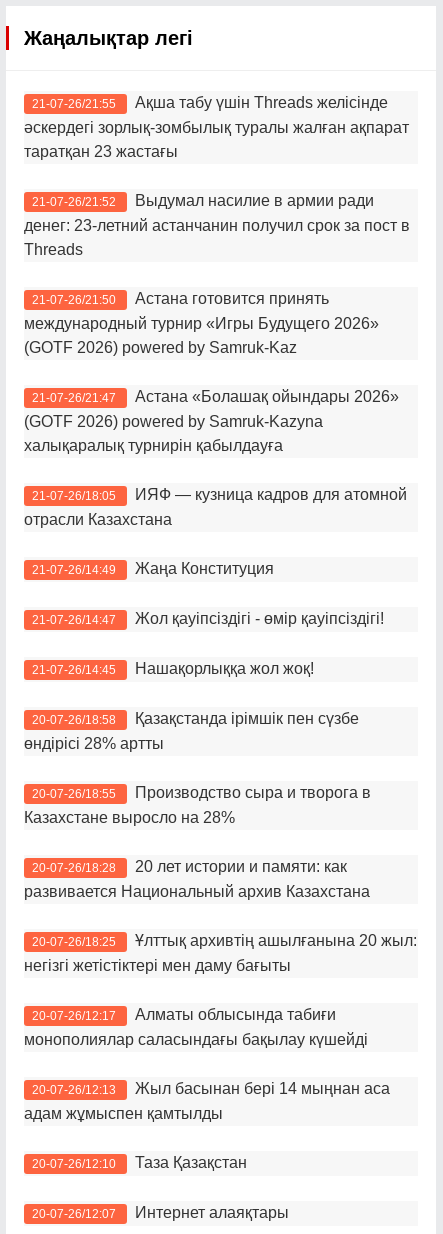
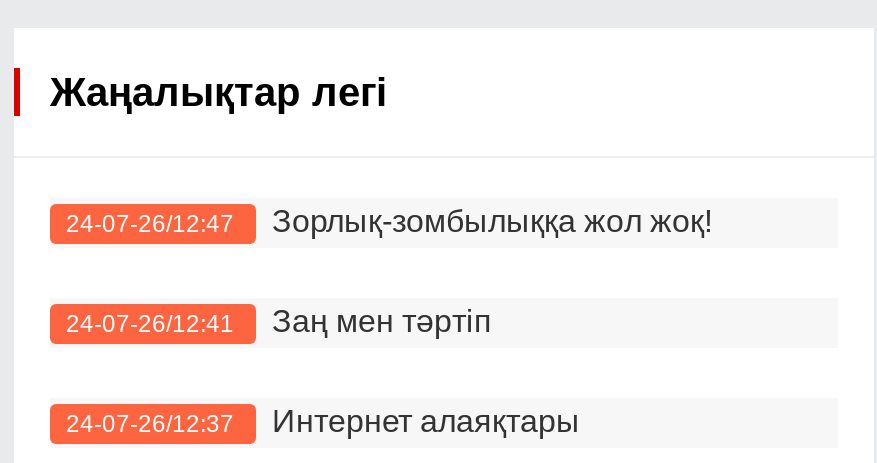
- 21-07-26/21:55
- Ақша табу үшін Threads желісінде
- әскердегі зорлық-зомбылық туралы жалған ақпарат
- таратқан 23 жастағы
- 21-07-26/21:52
- Выдумал насилие в армии ради
- денег: 23-летний астанчанин получил срок за пост в
- Threads
- 21-07-26/21:50
- Астана готовится принять
- международный турнир «Игры Будущего 2026»
- (GOTF 2026) powered by Samruk-Kaz
- 21-07-26/21:47
- Астана «Болашақ ойындары 2026»
- (GOTF 2026) powered by Samruk-Kazyna
- халықаралық турнирін қабылдауға
- 21-07-26/18:05
- ИЯФ — кузница кадров для атомной
- отрасли Казахстана
- 21-07-26/14:49
- Жаңа Конституция
- 21-07-26/14:47
- Жол қауіпсіздігі - өмір қауіпсіздігі!
- 21-07-26/14:45
- Нашақорлыққа жол жоқ!
- 20-07-26/18:58
- Қазақстанда ірімшік пен сүзбе
- өндірісі 28% артты
- 20-07-26/18:55
- Производство сыра и творога в
- Казахстане выросло на 28%
- 20-07-26/18:28
- 20 лет истории и памяти: как
- развивается Национальный архив Казахстана
- 20-07-26/18:25
- Ұлттық архивтің ашылғанына 20 жыл:
- негізгі жетістіктері мен даму бағыты
- 20-07-26/12:17
- Алматы облысында табиғи
- монополиялар саласындағы бақылау күшейді
- 20-07-26/12:13
- Жыл басынан бері 14 мыңнан аса
- адам жұмыспен қамтылды
- 20-07-26/12:10
- Таза Қазақстан
- 20-07-26/12:07
+ 24-07-26/12:47
+ Зорлық-зомбылыққа жол жоқ!
+ 24-07-26/12:41
+ Заң мен тәртіп
+ 24-07-26/12:37
